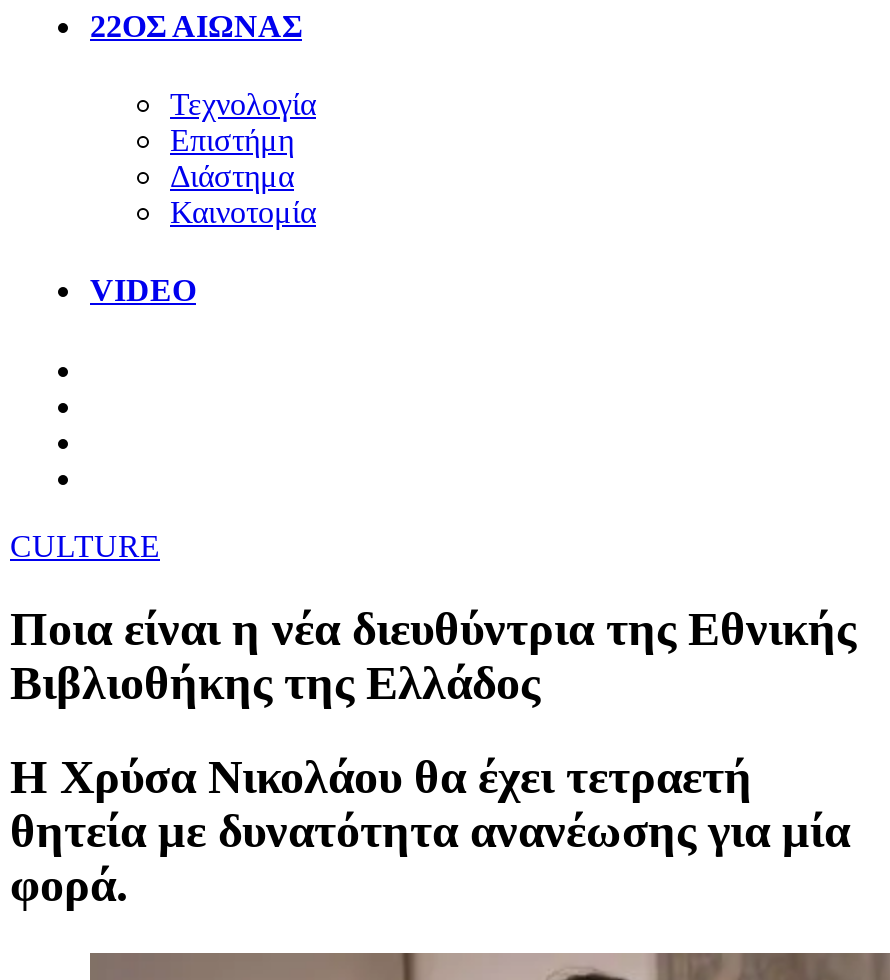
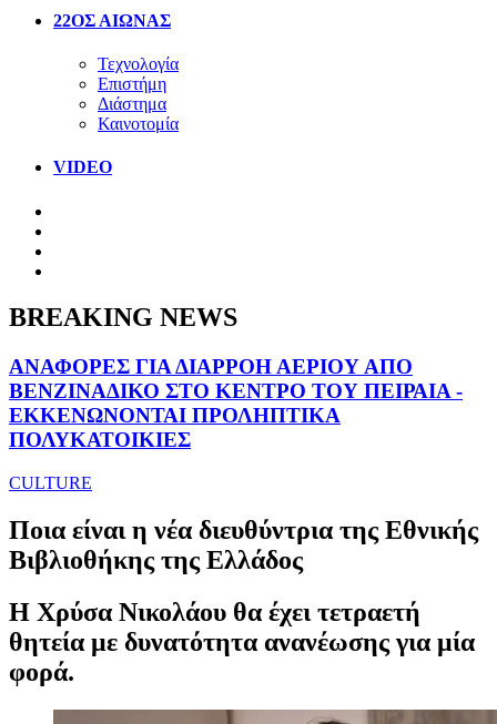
+ BREAKING NEWS
+ ΑΝΑΦΟΡΕΣ ΓΙΑ ΔΙΑΡΡΟΗ ΑΕΡΙΟΥ ΑΠΟ
+ ΒΕΝΖΙΝΑΔΙΚΟ ΣΤΟ ΚΕΝΤΡΟ ΤΟΥ ΠΕΙΡΑΙΑ -
+ ΕΚΚΕΝΩΝΟΝΤΑΙ ΠΡΟΛΗΠΤΙΚΑ
+ ΠΟΛΥΚΑΤΟΙΚΙΕΣ
